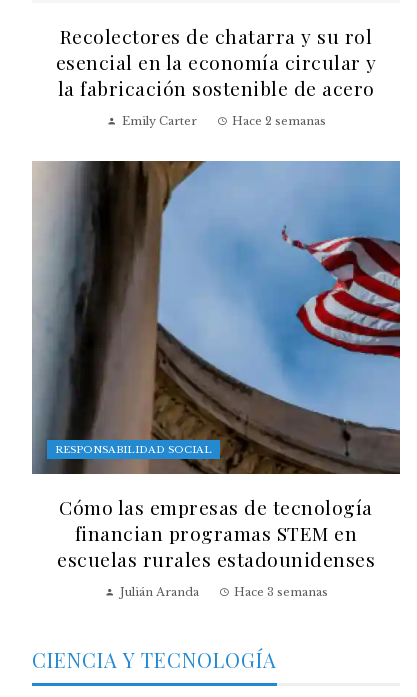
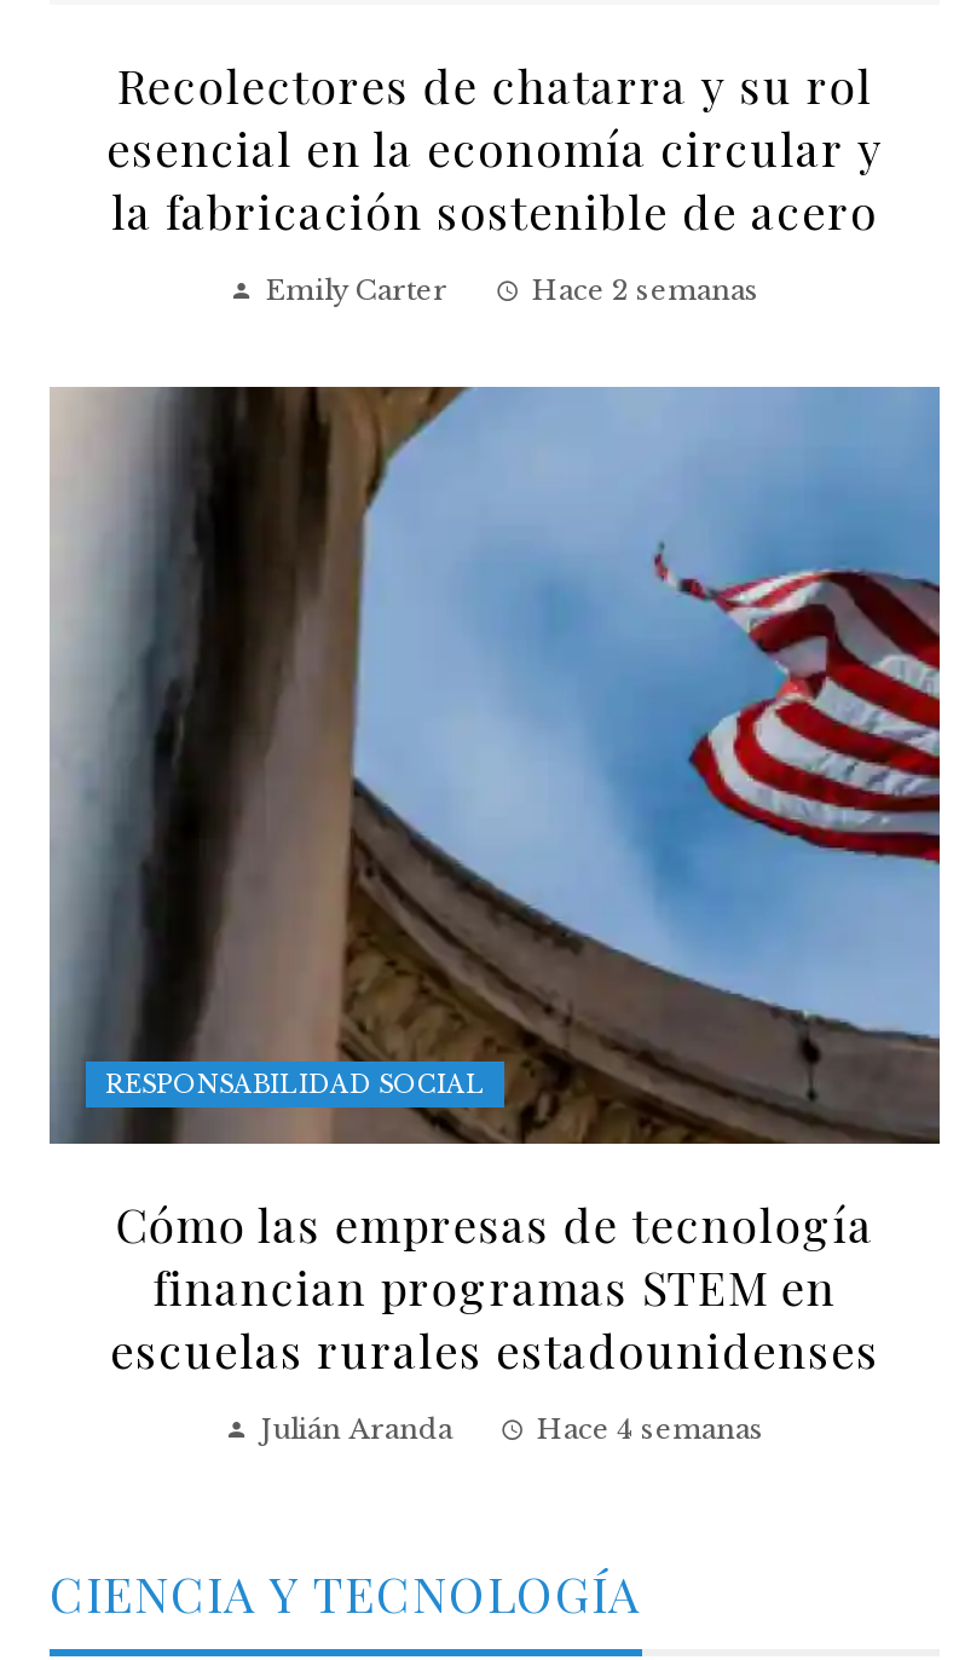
- Hace 3 semanas
+ Hace 4 semanas
